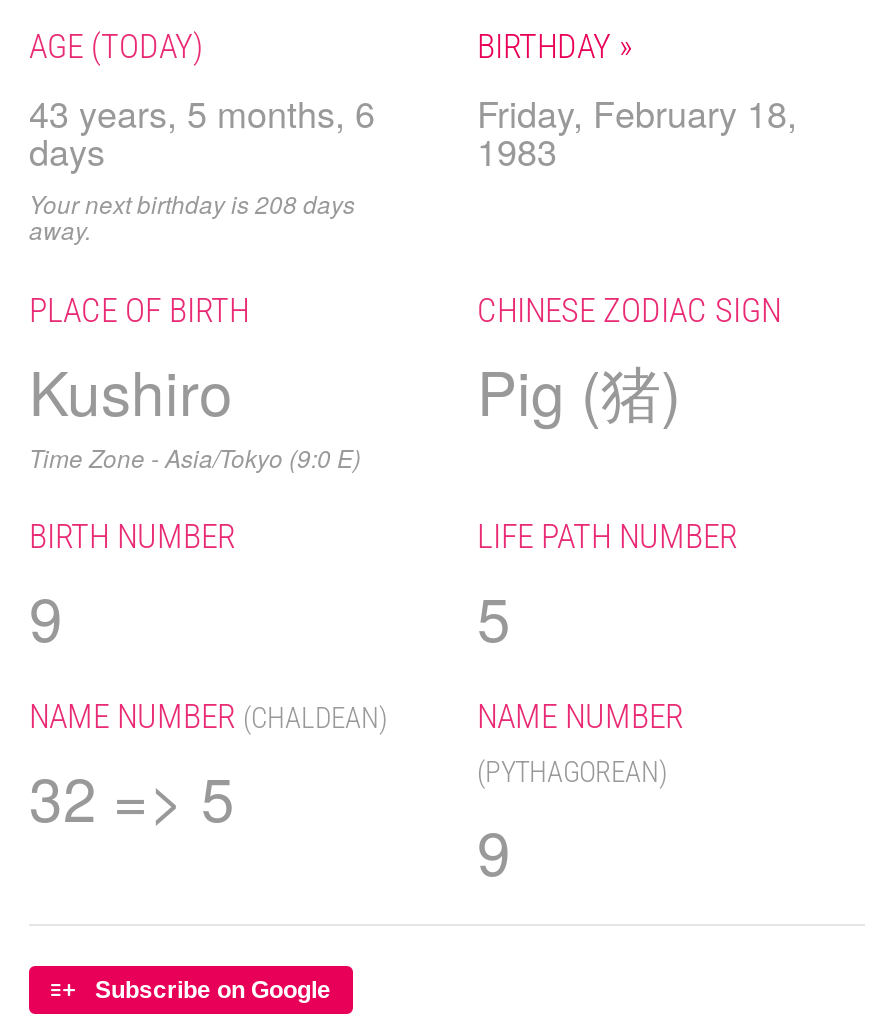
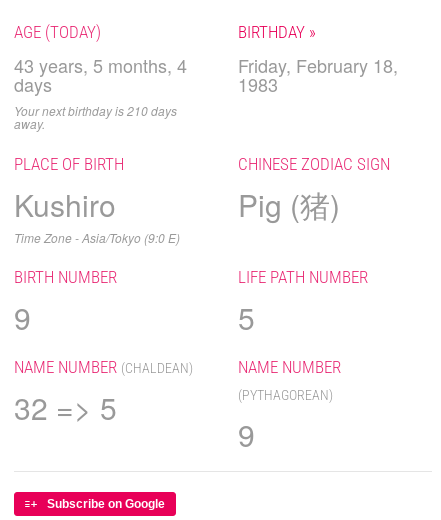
- 43 years, 5 months, 6 Friday, February 18,
+ 43 years, 5 months, 4 Friday, February 18,

- Your next birthday is 208 days
+ Your next birthday is 210 days
